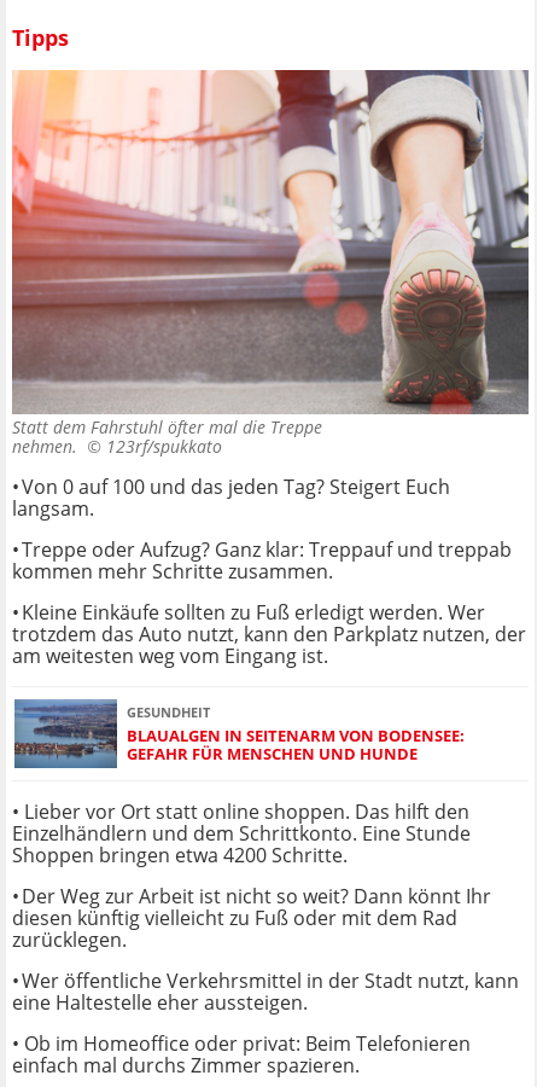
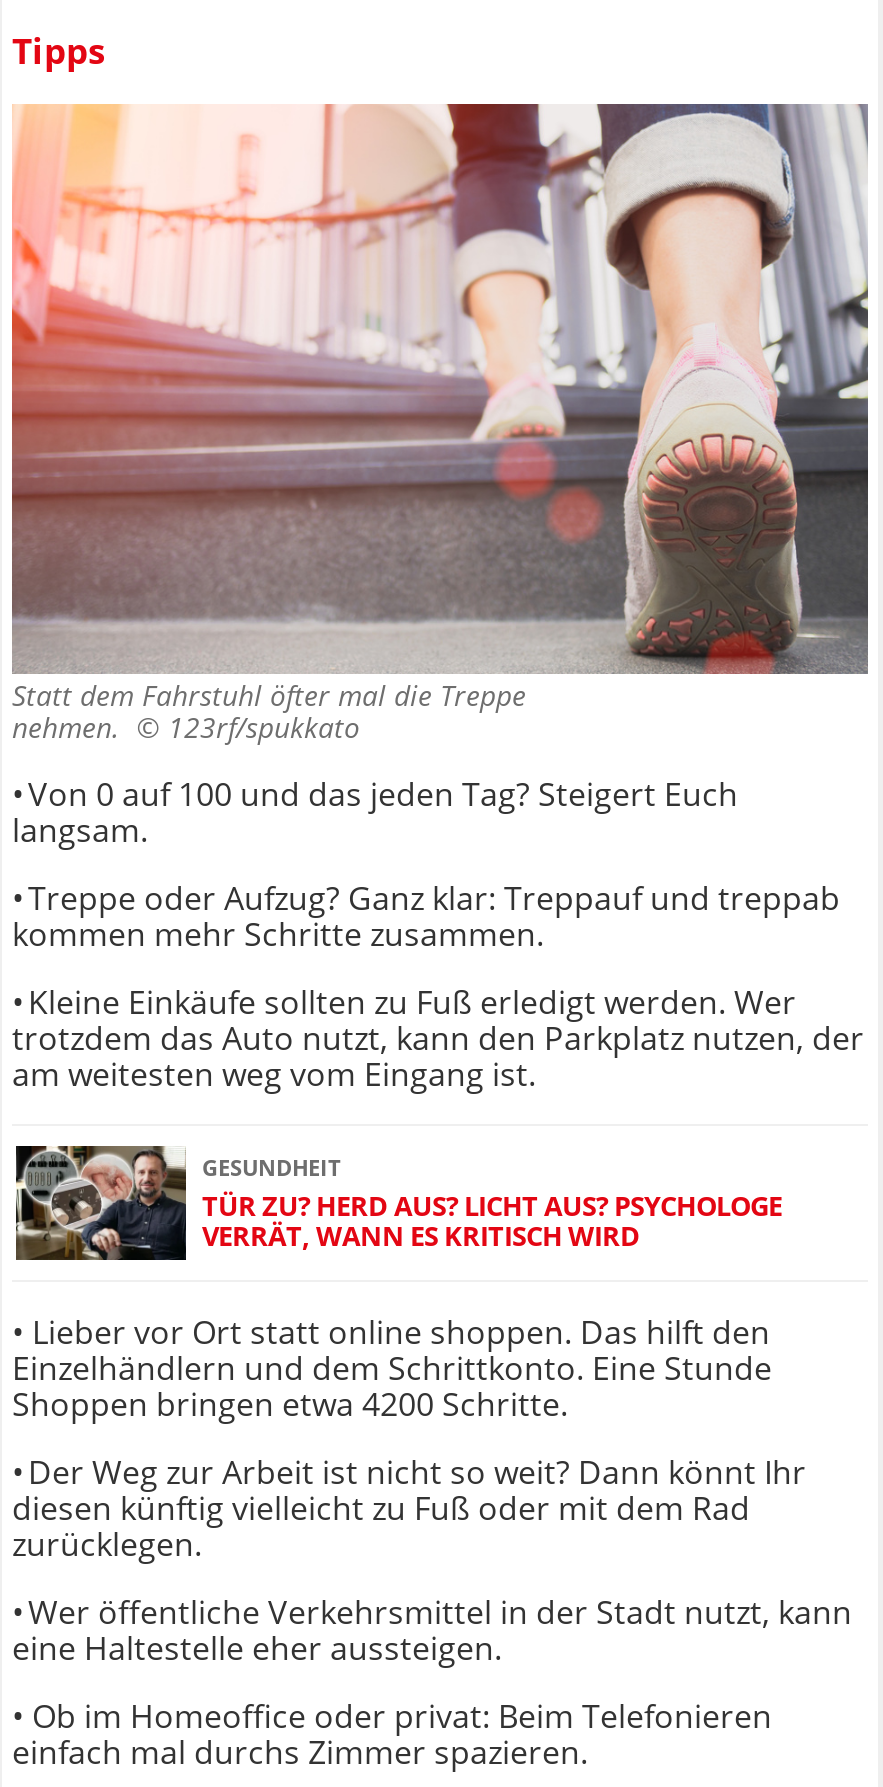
- [image]
- BLAUALGEN IN SEITENARM VON BODENSEE:
- GEFAHR FÜR MENSCHEN UND HUNDE
+ [image]
+ TÜR ZU? HERD AUS? LICHT AUS? PSYCHOLOGE
+ VERRÄT, WANN ES KRITISCH WIRD
